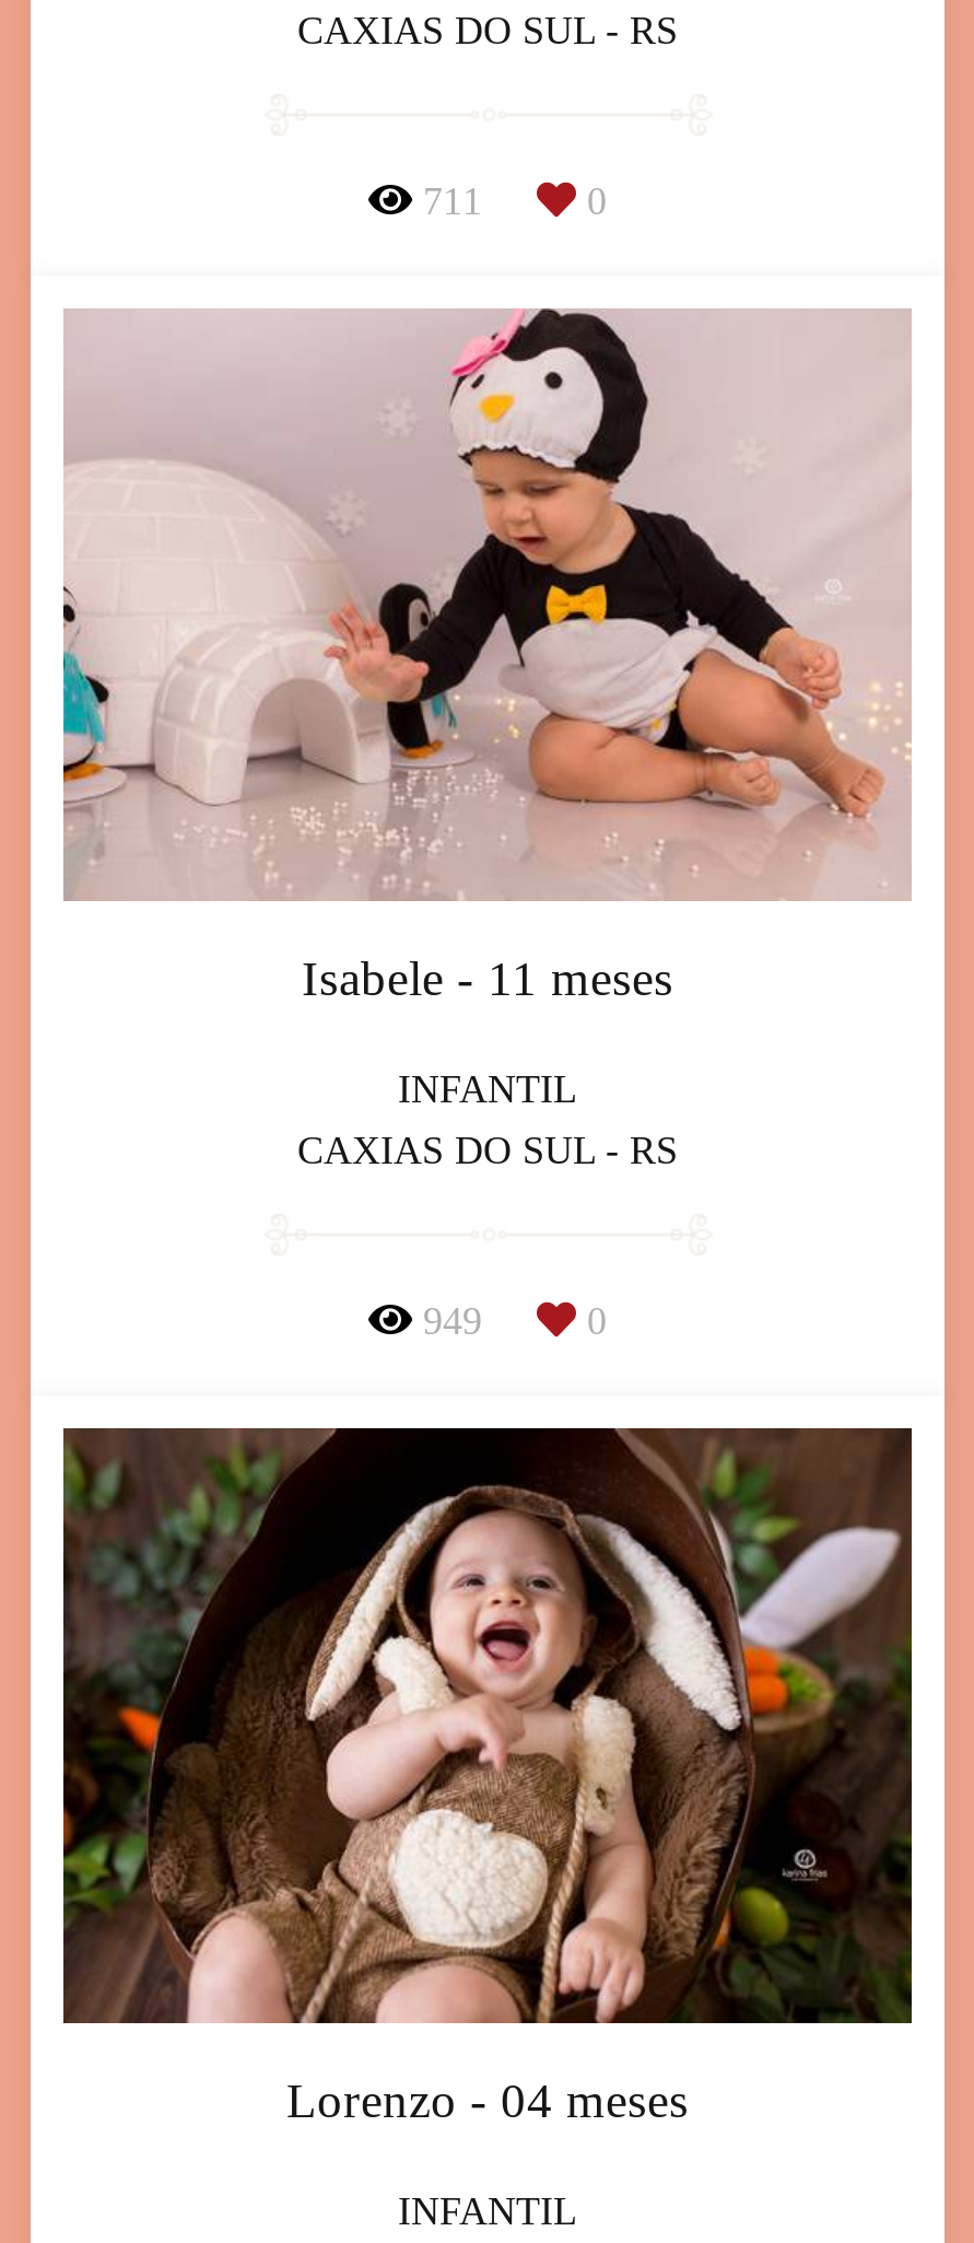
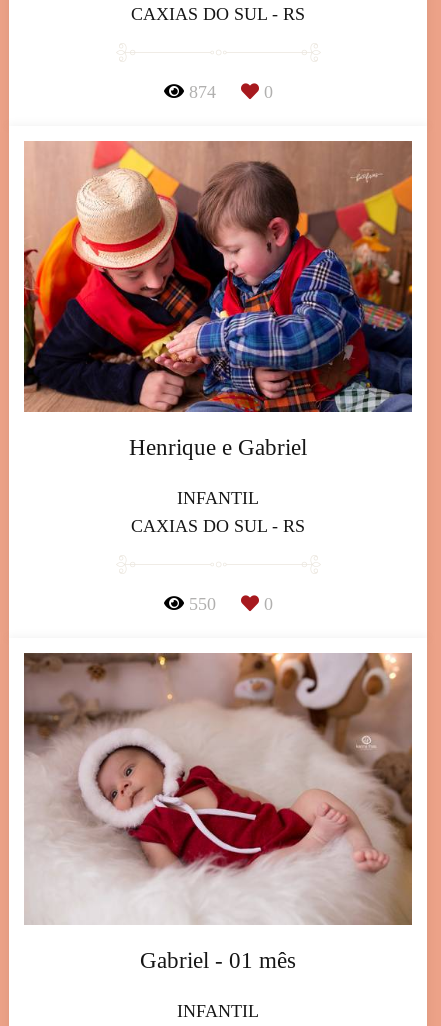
- 711
+ 874

- [image]
- Isabele - 11 meses
+ [image]
+ Henrique e Gabriel

- 949
+ 550

- [image]
- Lorenzo - 04 meses
+ [image]
+ Gabriel - 01 mês
